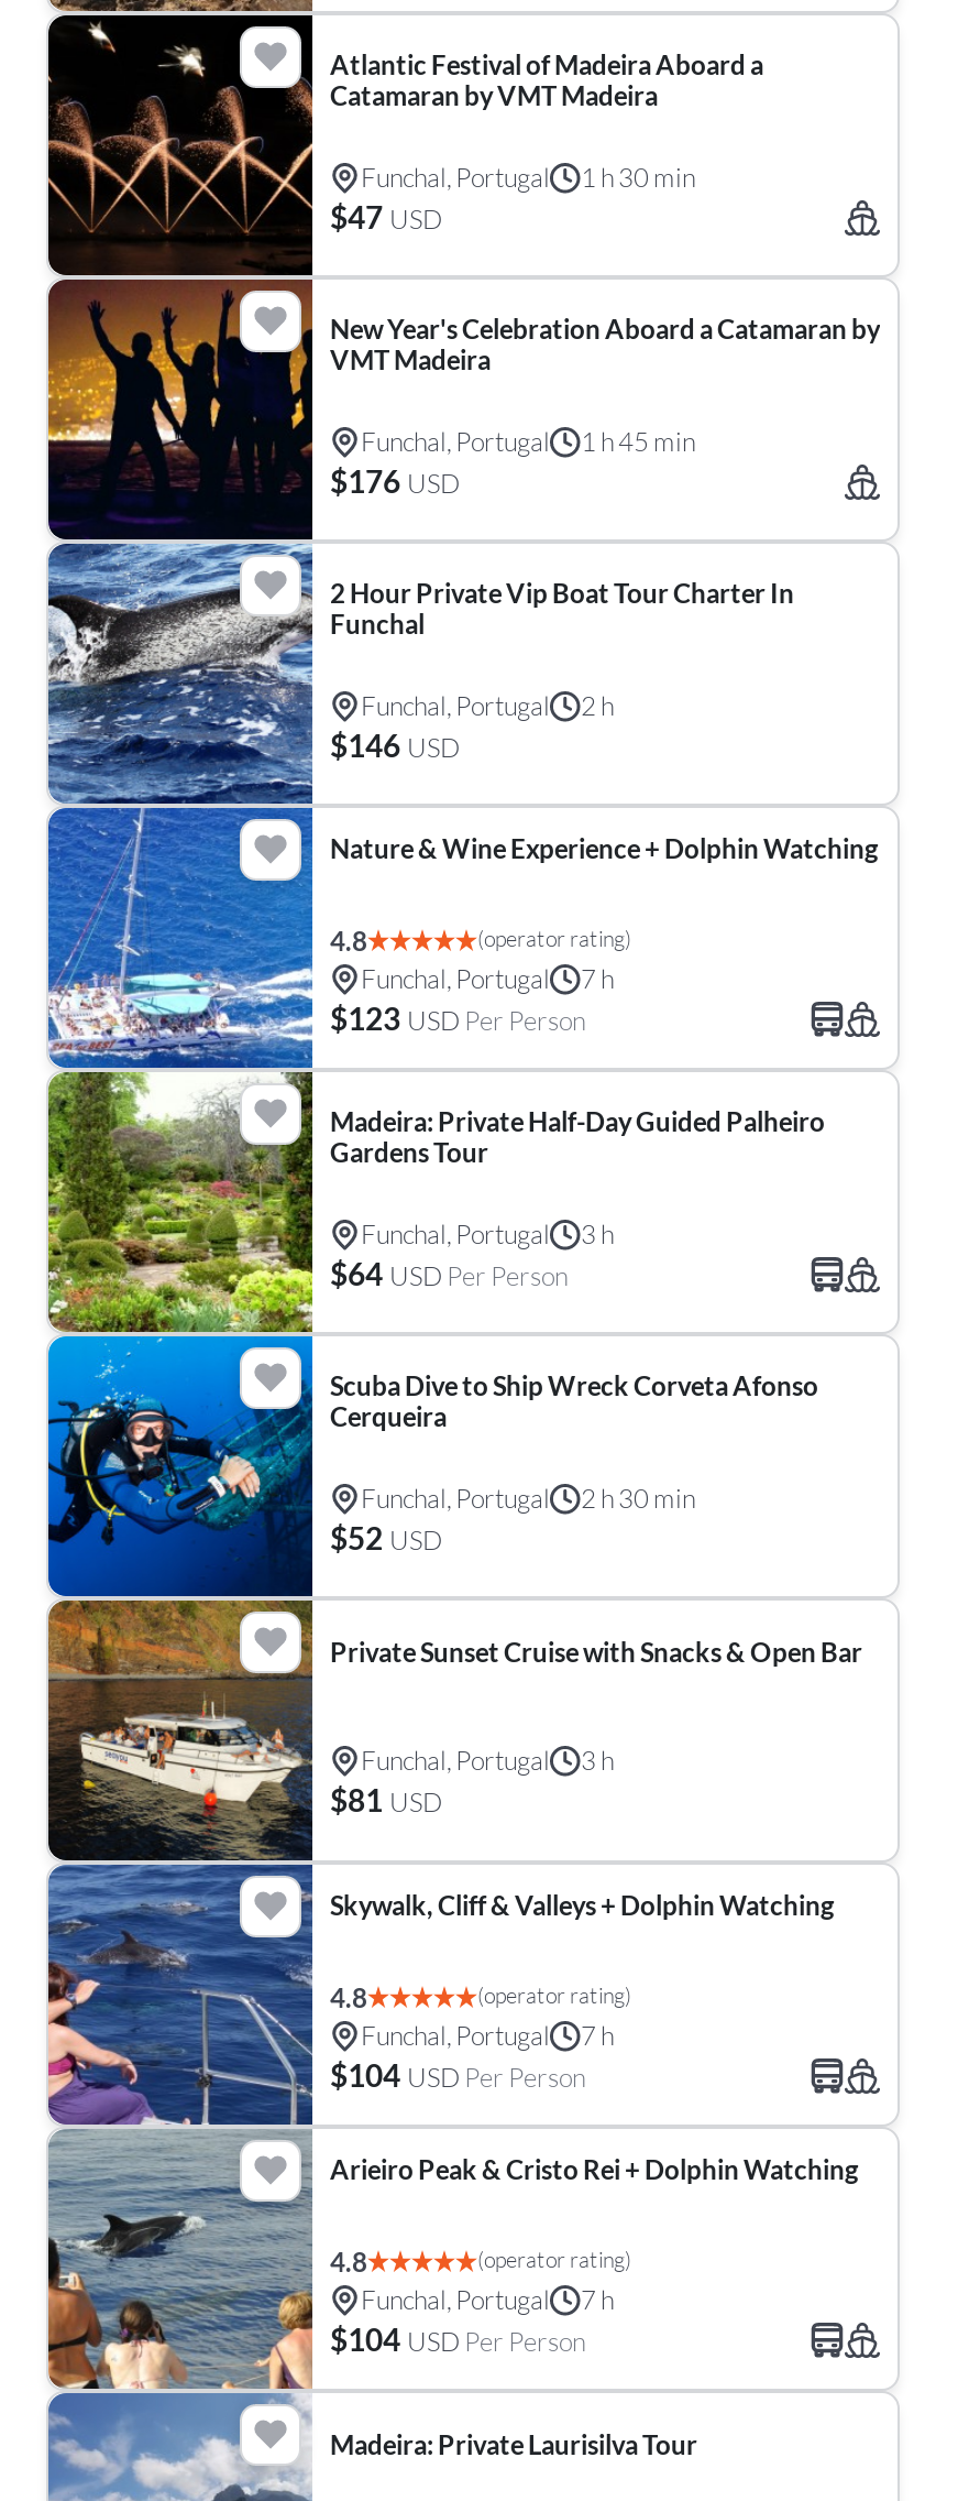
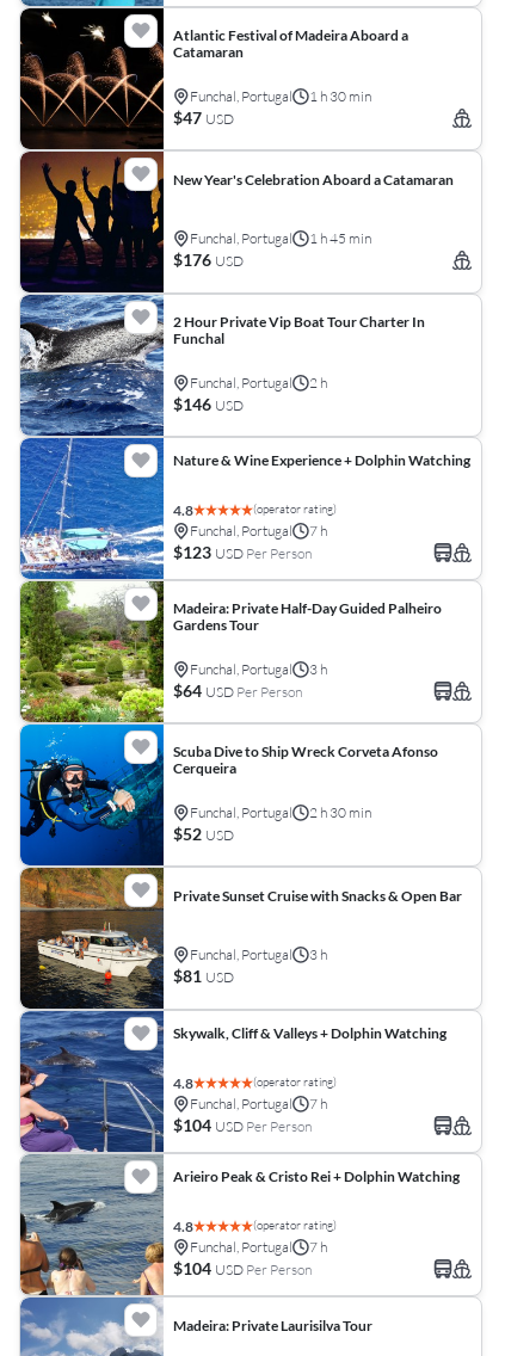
- Catamaran by VMT Madeira
+ Catamaran

- New Year's Celebration Aboard a Catamaran by
- VMT Madeira
+ New Year's Celebration Aboard a Catamaran
